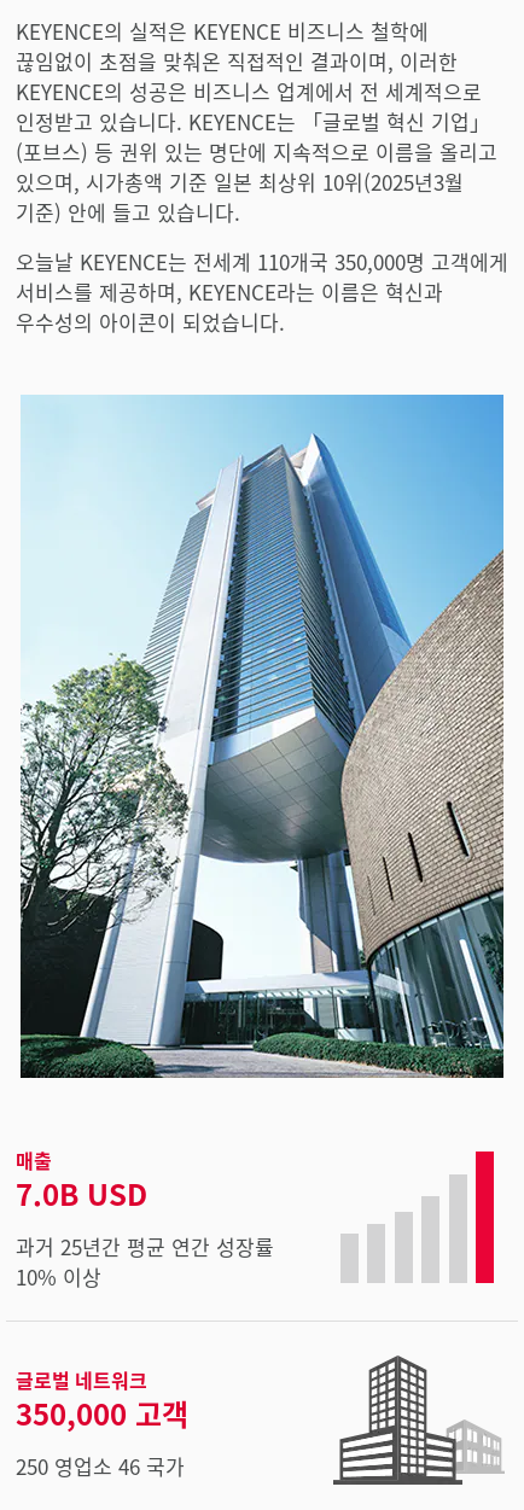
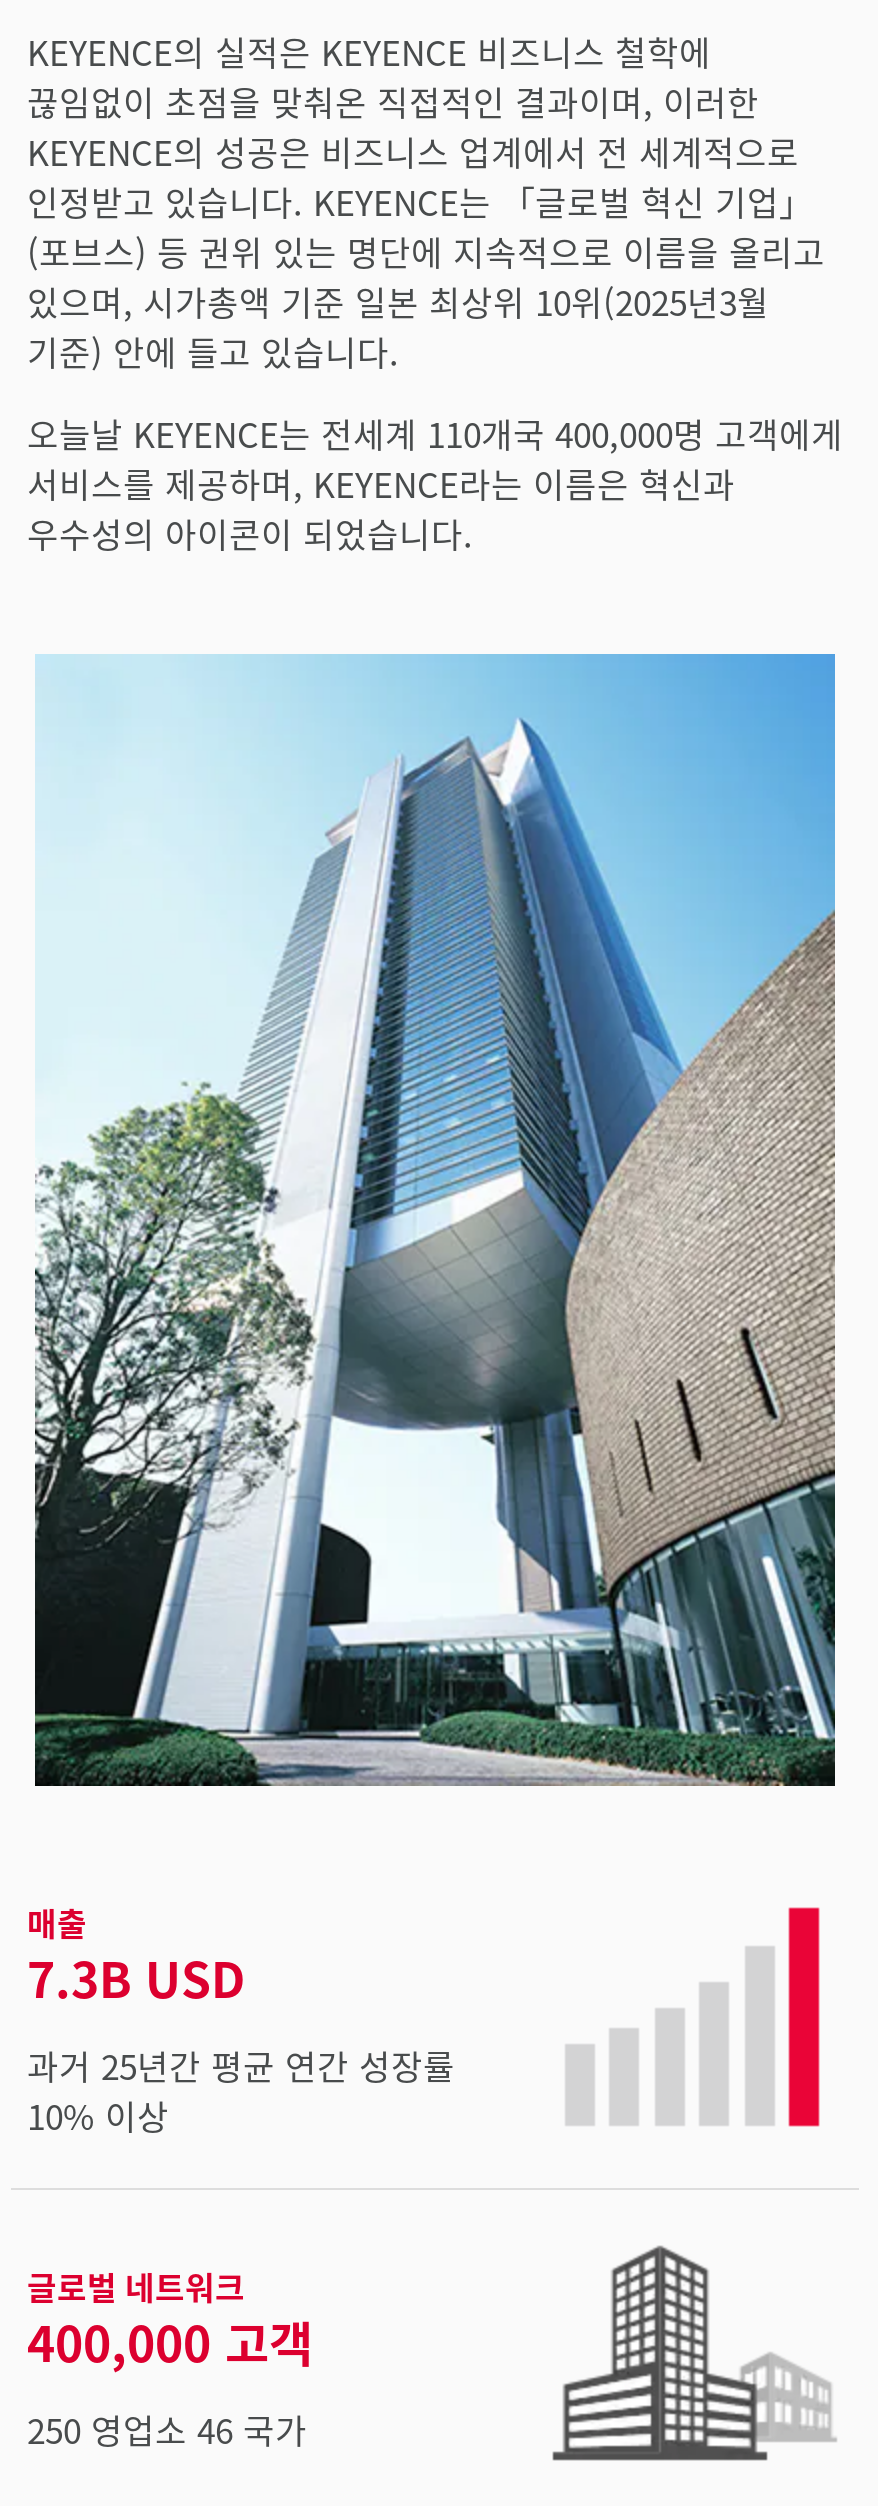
- 오늘날 KEYENCE는 전세계 110개국 350,000명 고객에게
+ 오늘날 KEYENCE는 전세계 110개국 400,000명 고객에게

- 7.0B USD
+ 7.3B USD

- 350,000 고객
+ 400,000 고객
